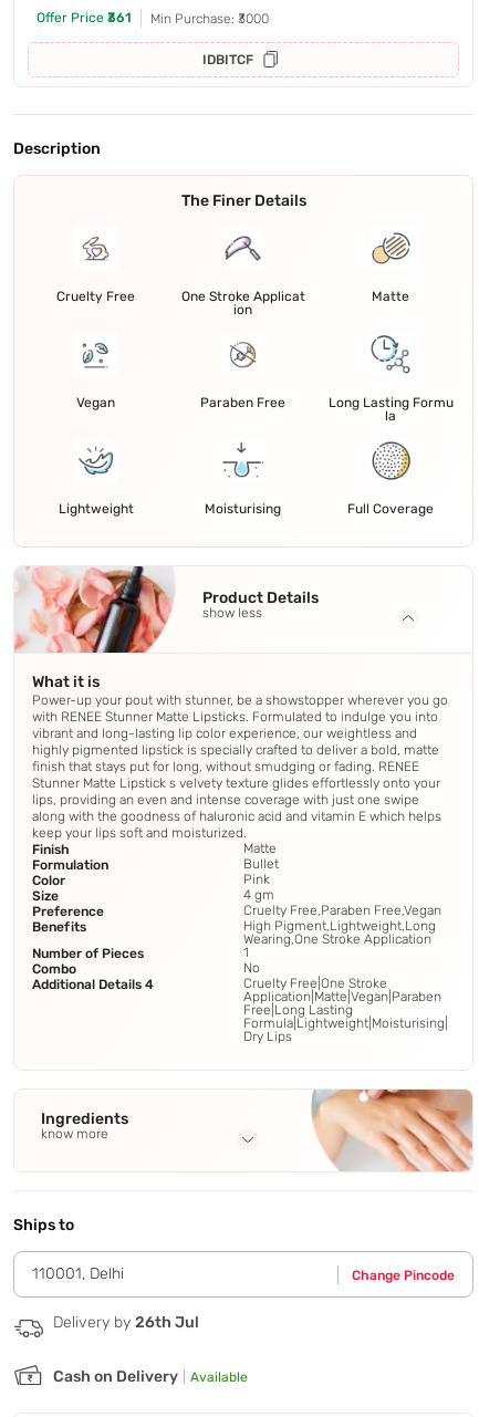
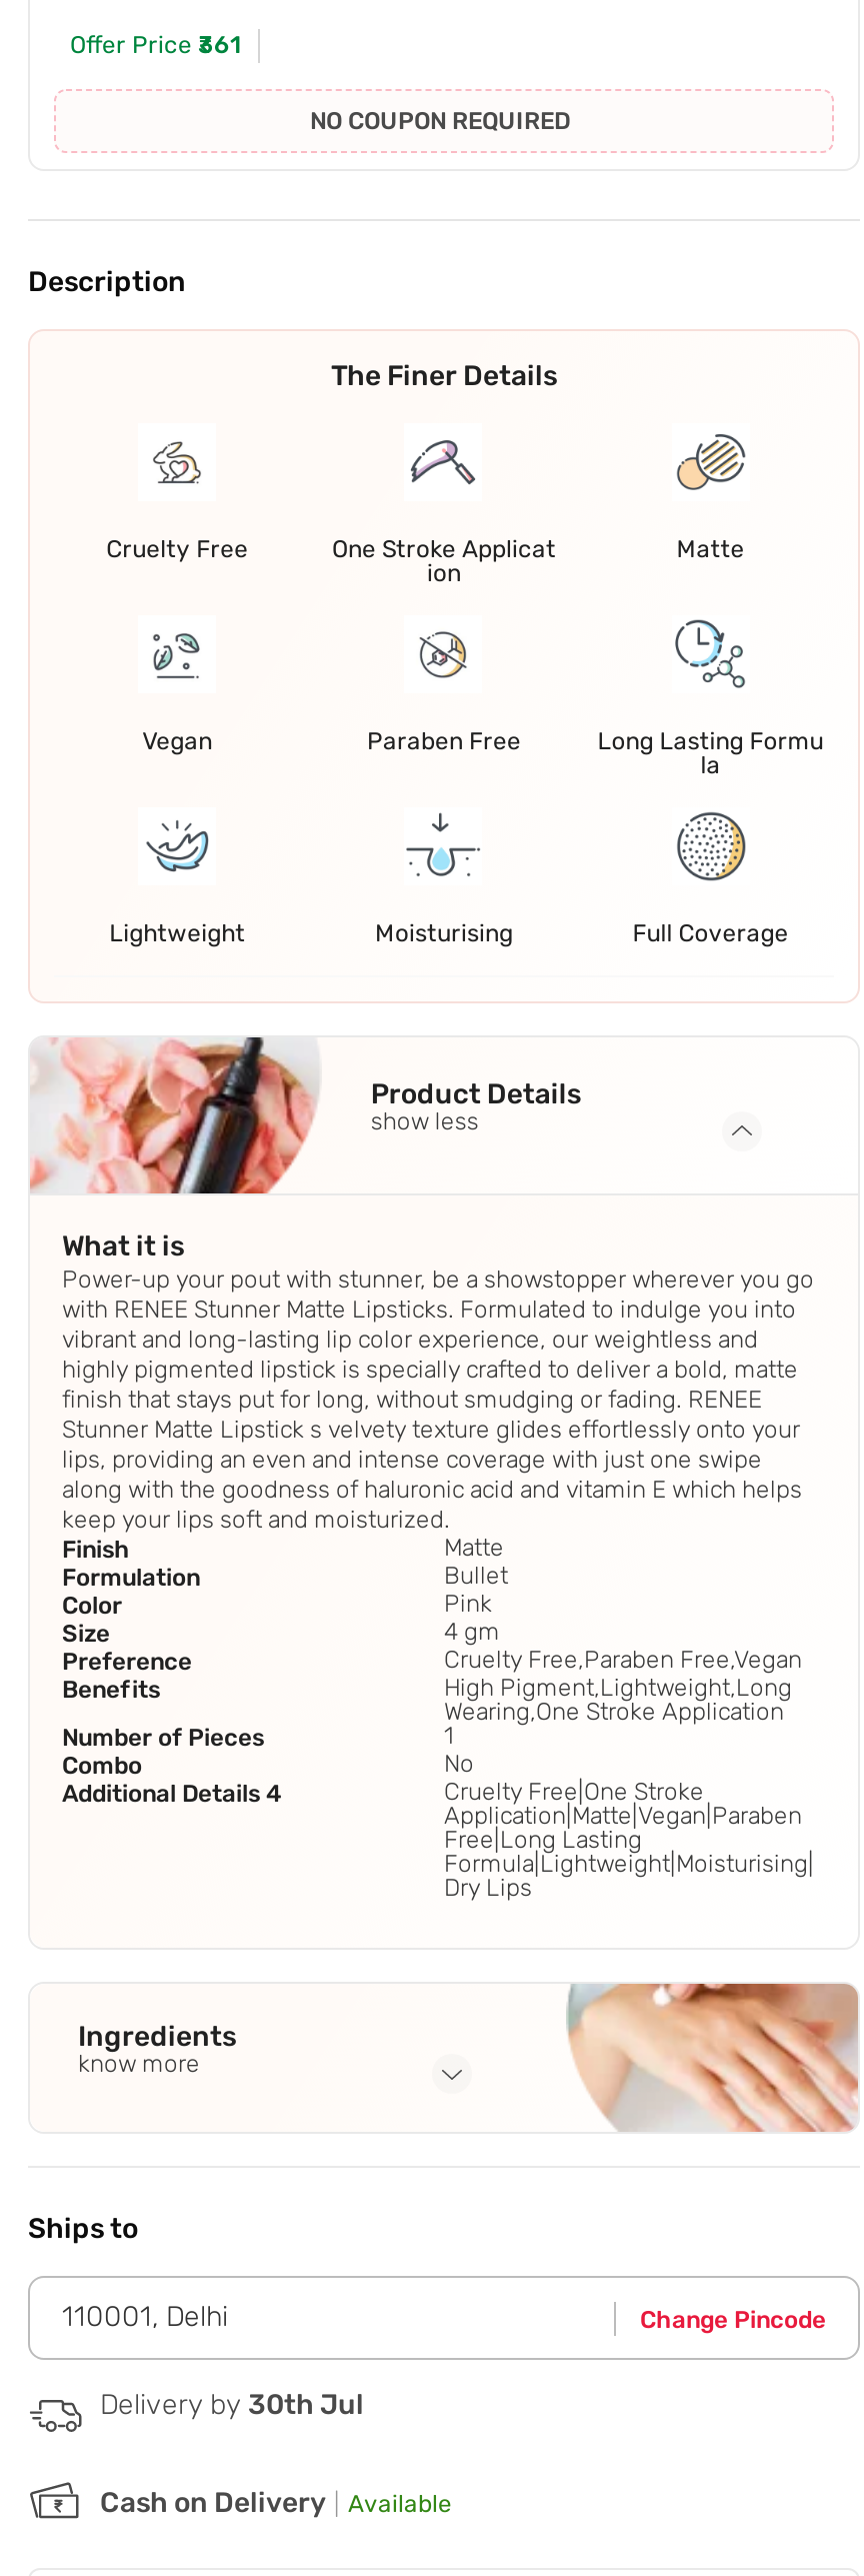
- Min Purchase: ₹3000
- IDBITCF
+ NO COUPON REQUIRED

- Delivery by 26th Jul
+ Delivery by 30th Jul
